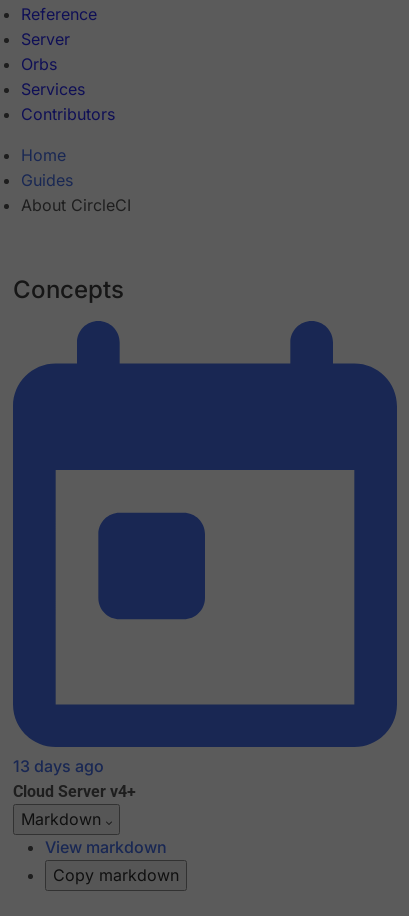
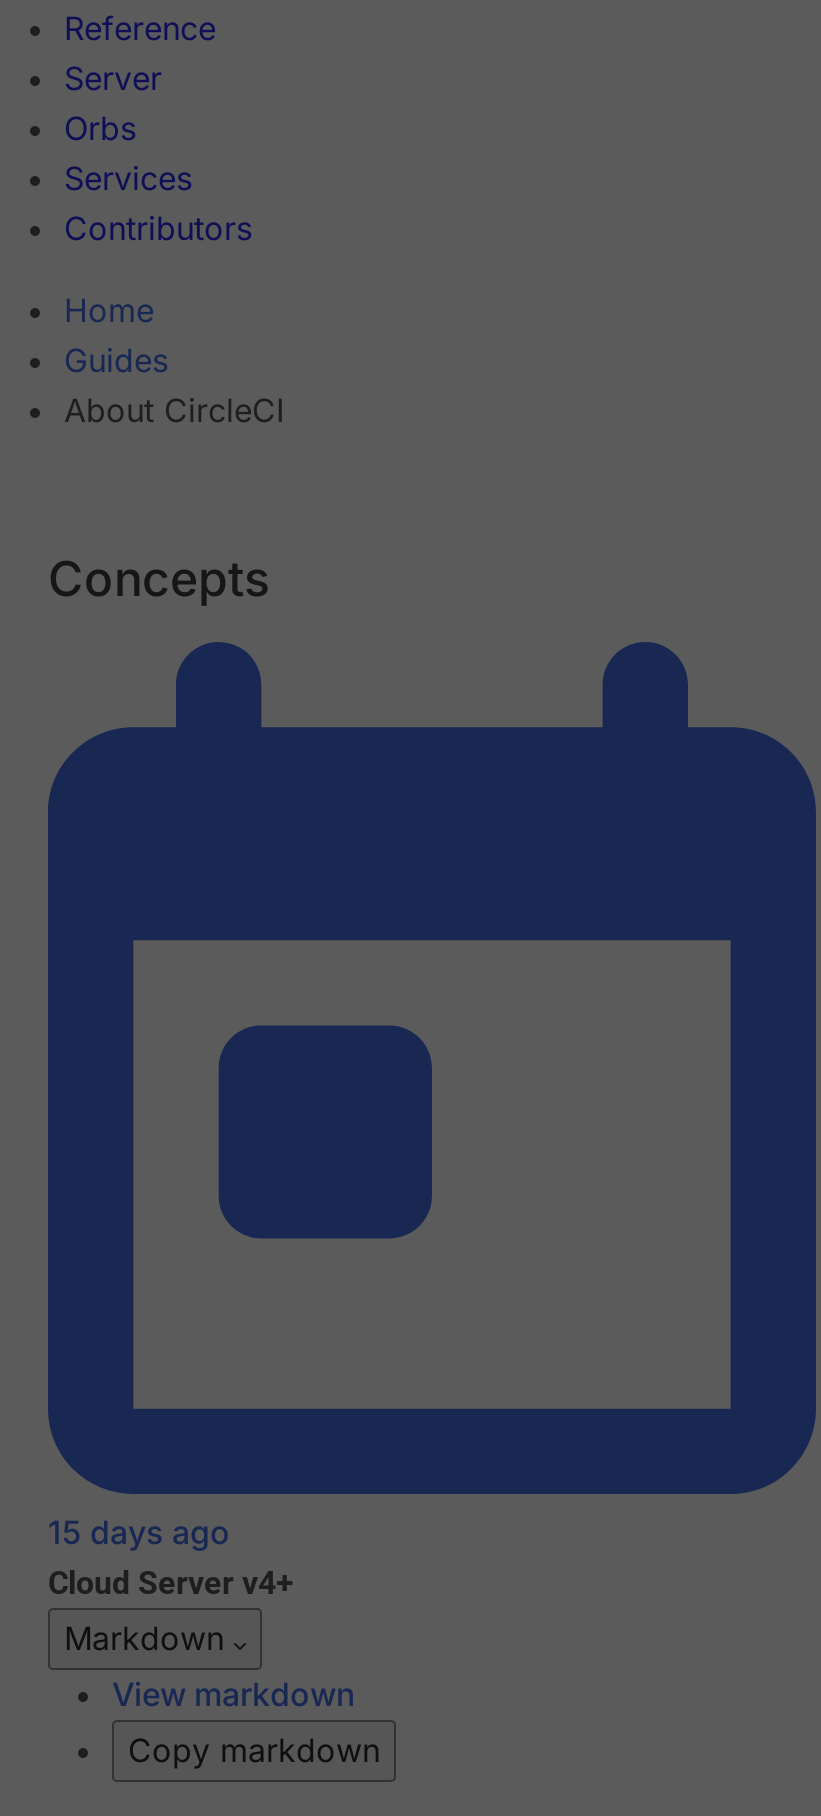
- 13 days ago
+ 15 days ago
